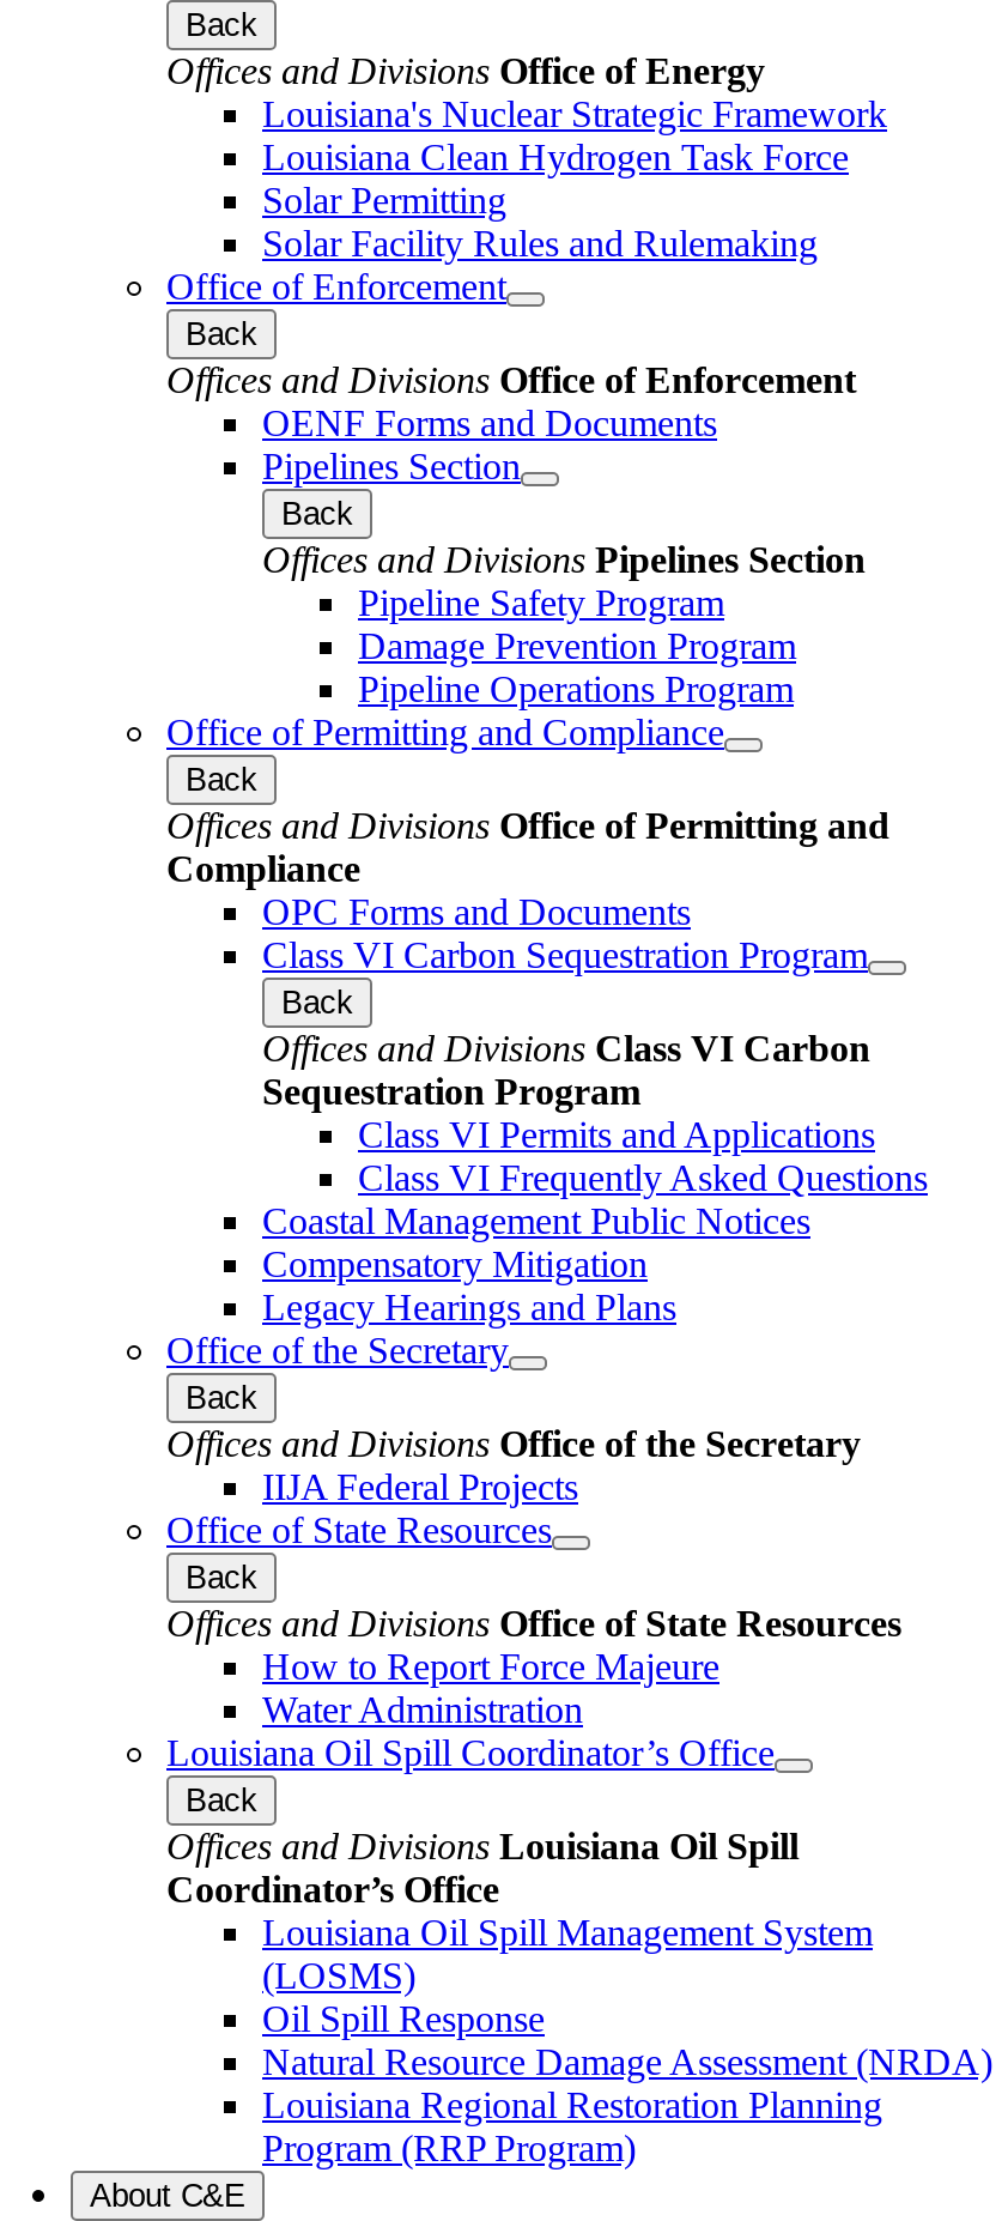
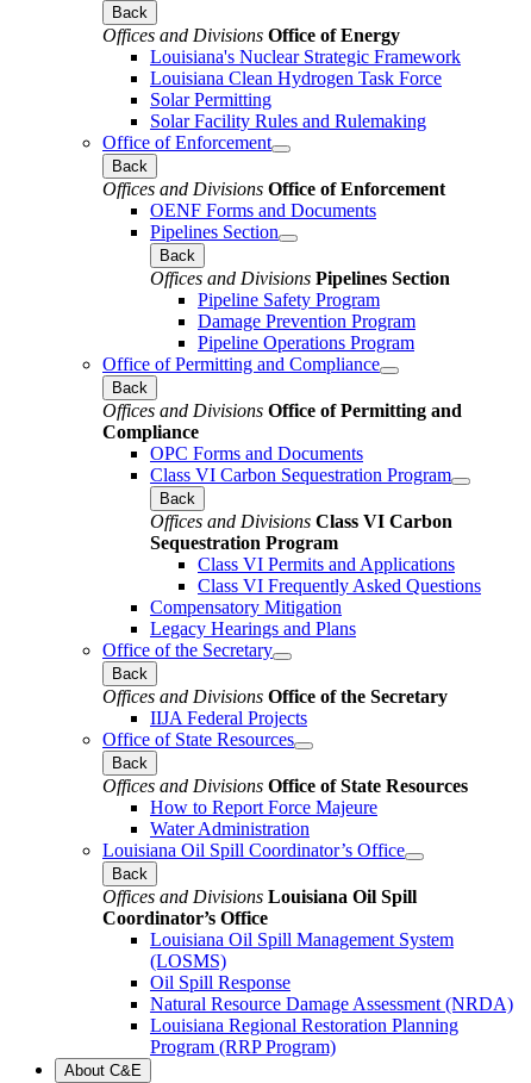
- Coastal Management Public Notices
